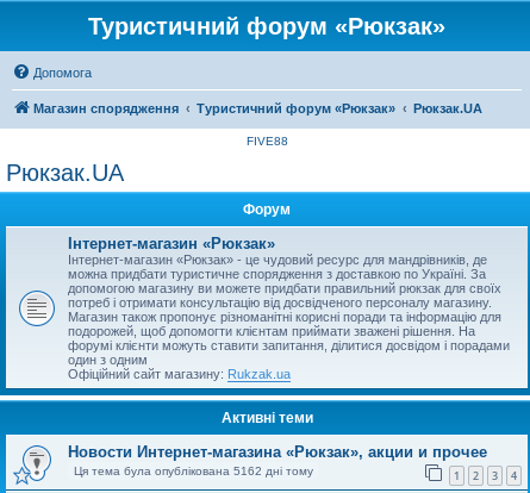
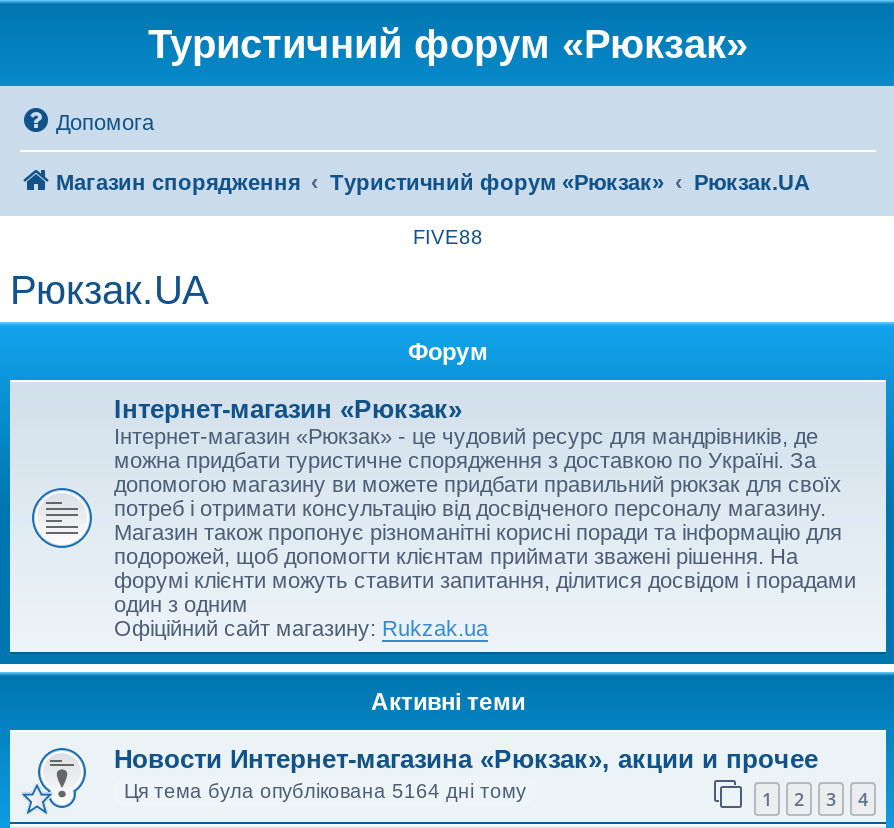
- Ця тема була опублікована 5162 дні тому
+ Ця тема була опублікована 5164 дні тому
